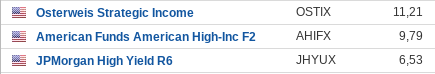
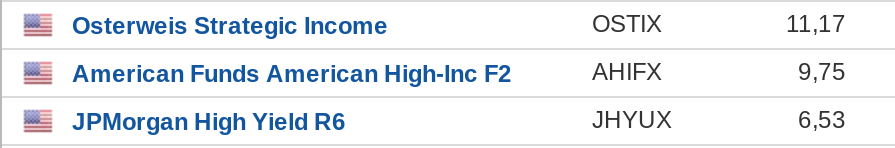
- 11,21
+ 11,17

- 9,79
+ 9,75
